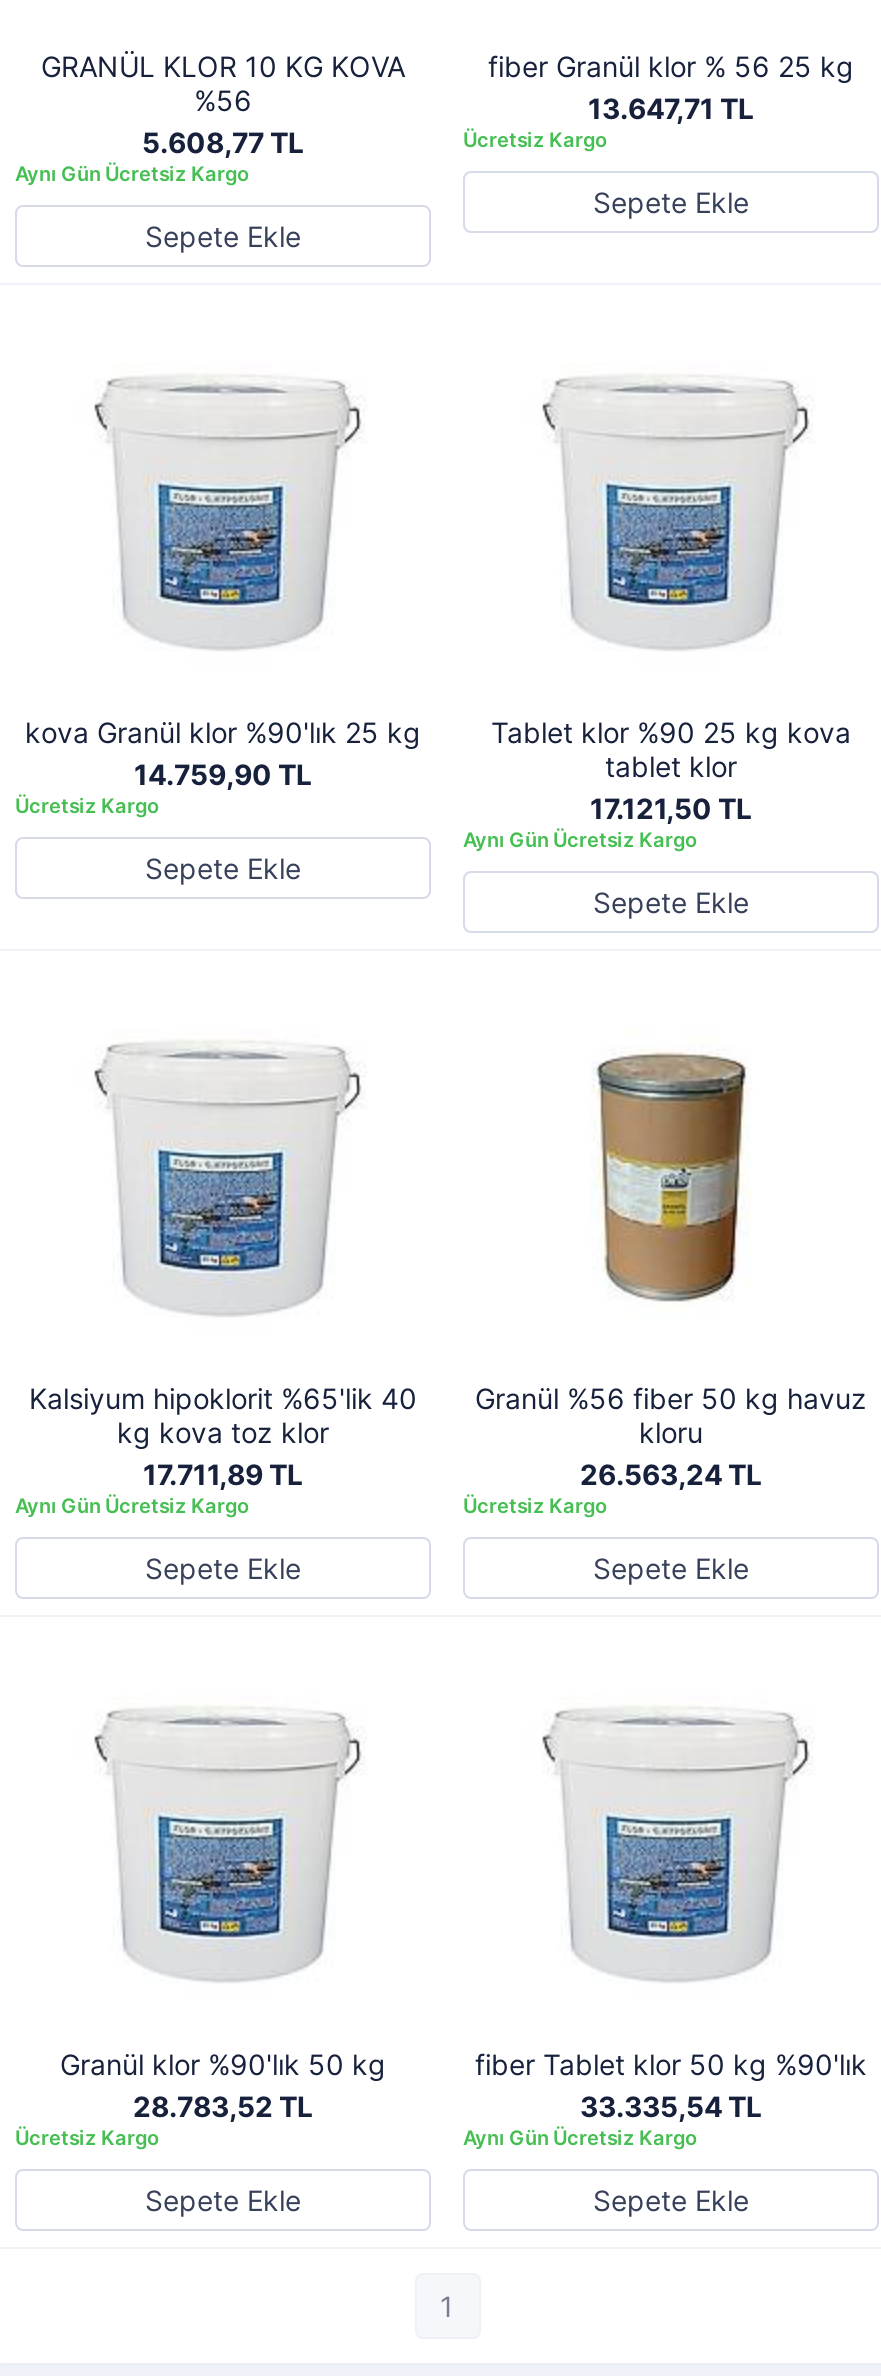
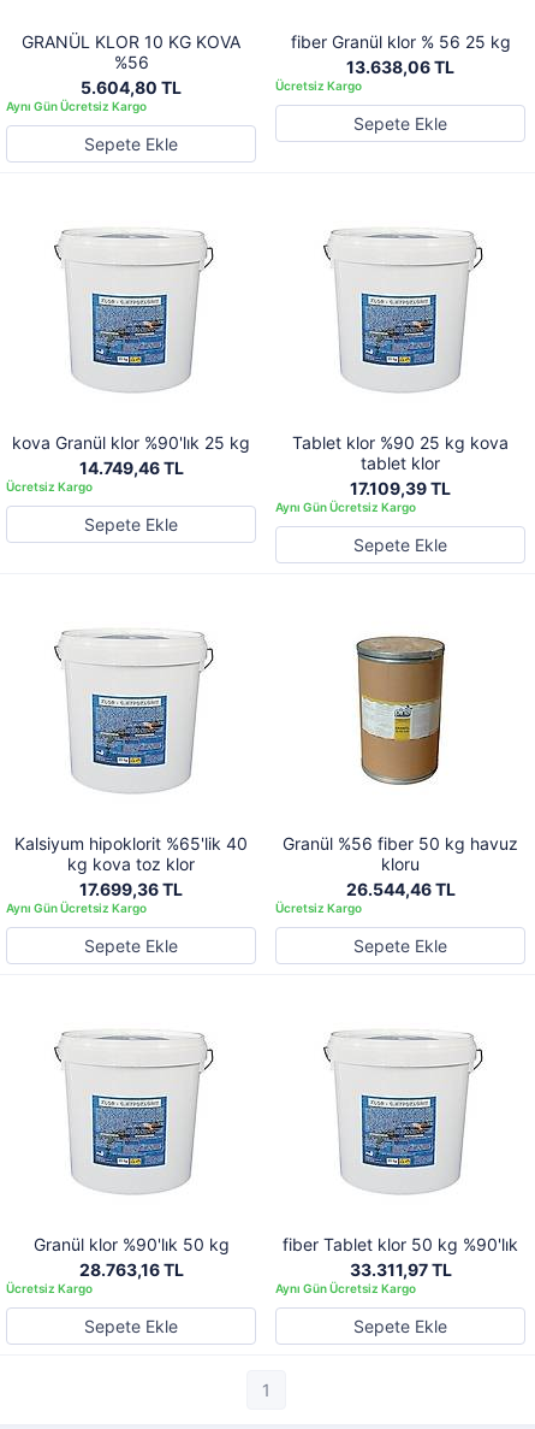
- 13.647,71 TL
+ 13.638,06 TL

- 5.608,77 TL
+ 5.604,80 TL

- 14.759,90 TL
+ 14.749,46 TL

- 17.121,50 TL
+ 17.109,39 TL

- 17.711,89 TL
+ 17.699,36 TL

- 26.563,24 TL
+ 26.544,46 TL

- 28.783,52 TL
+ 28.763,16 TL

- 33.335,54 TL
+ 33.311,97 TL
